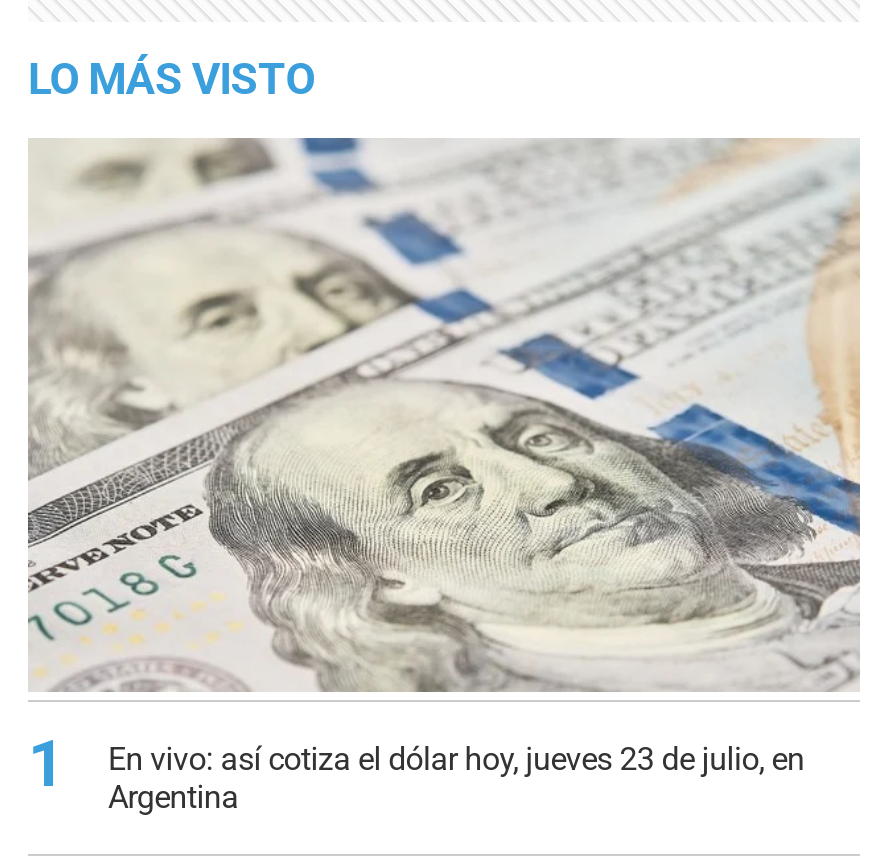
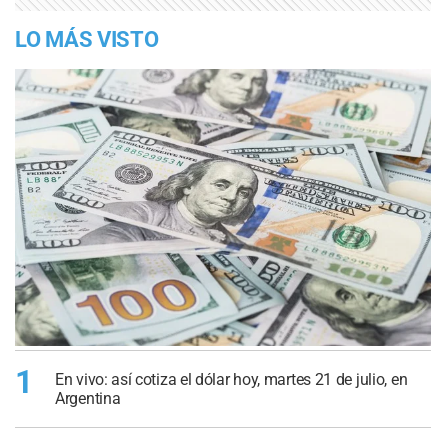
- [image]
- En vivo: así cotiza el dólar hoy, jueves 23 de julio, en
+ [image]
+ En vivo: así cotiza el dólar hoy, martes 21 de julio, en
